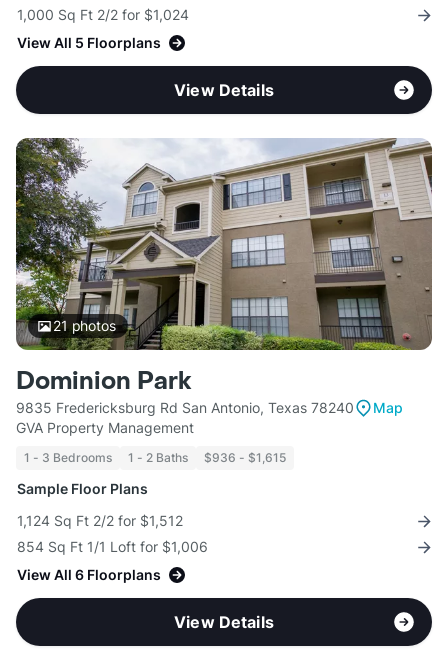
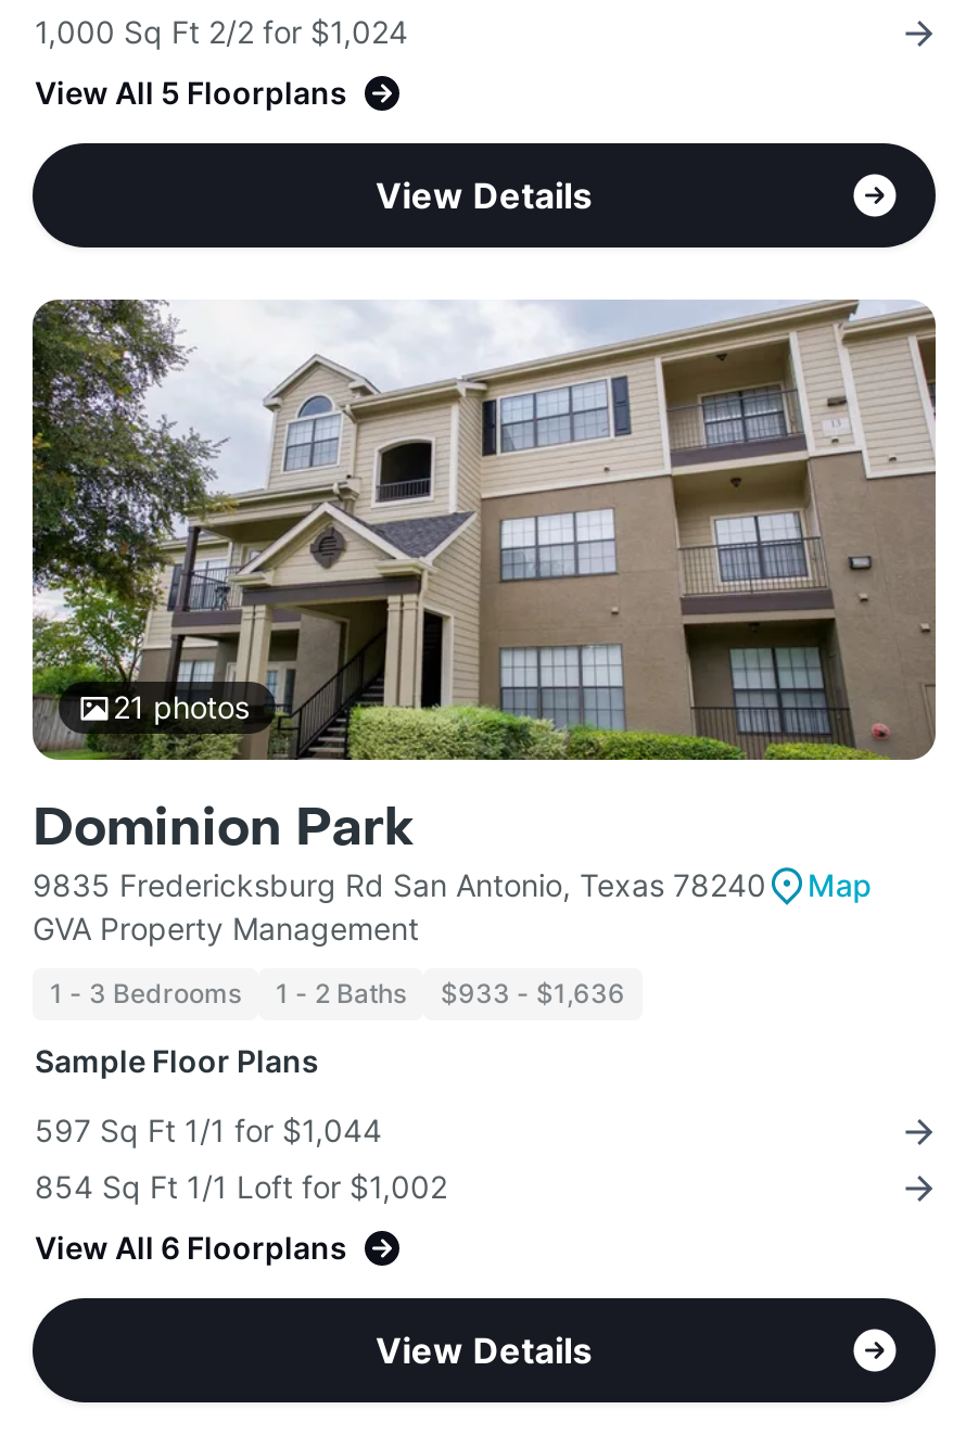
- 1 - 3 Bedrooms 1 - 2 Baths $936 - $1,615
+ 1 - 3 Bedrooms 1 - 2 Baths $933 - $1,636

- 1,124 Sq Ft 2/2 for $1,512
+ 597 Sq Ft 1/1 for $1,044

- 854 Sq Ft 1/1 Loft for $1,006
+ 854 Sq Ft 1/1 Loft for $1,002
